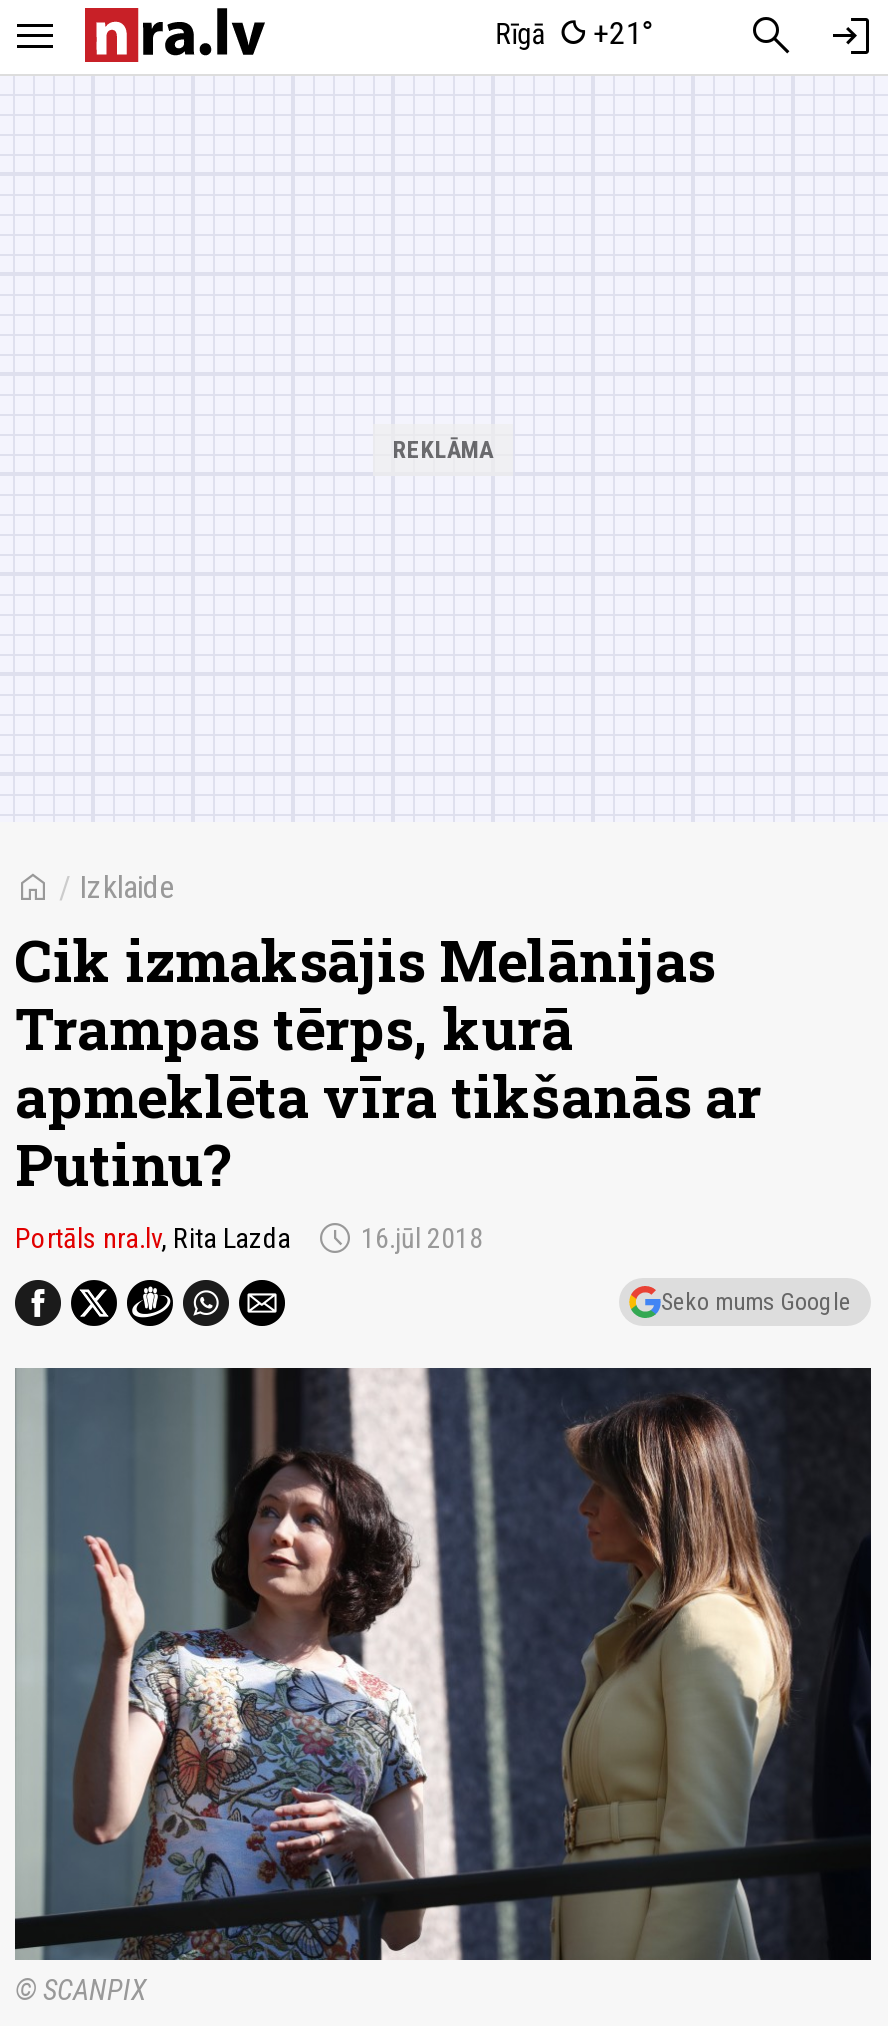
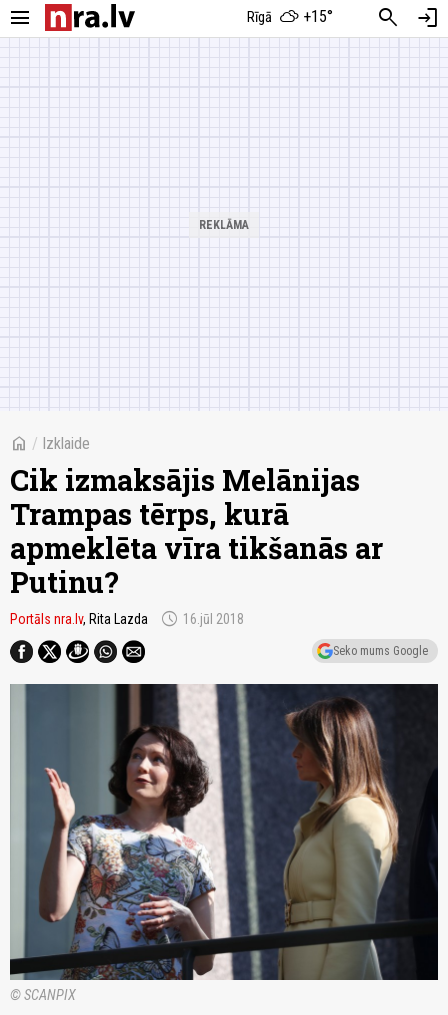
- Rīgā +21°
+ Rīgā +15°
